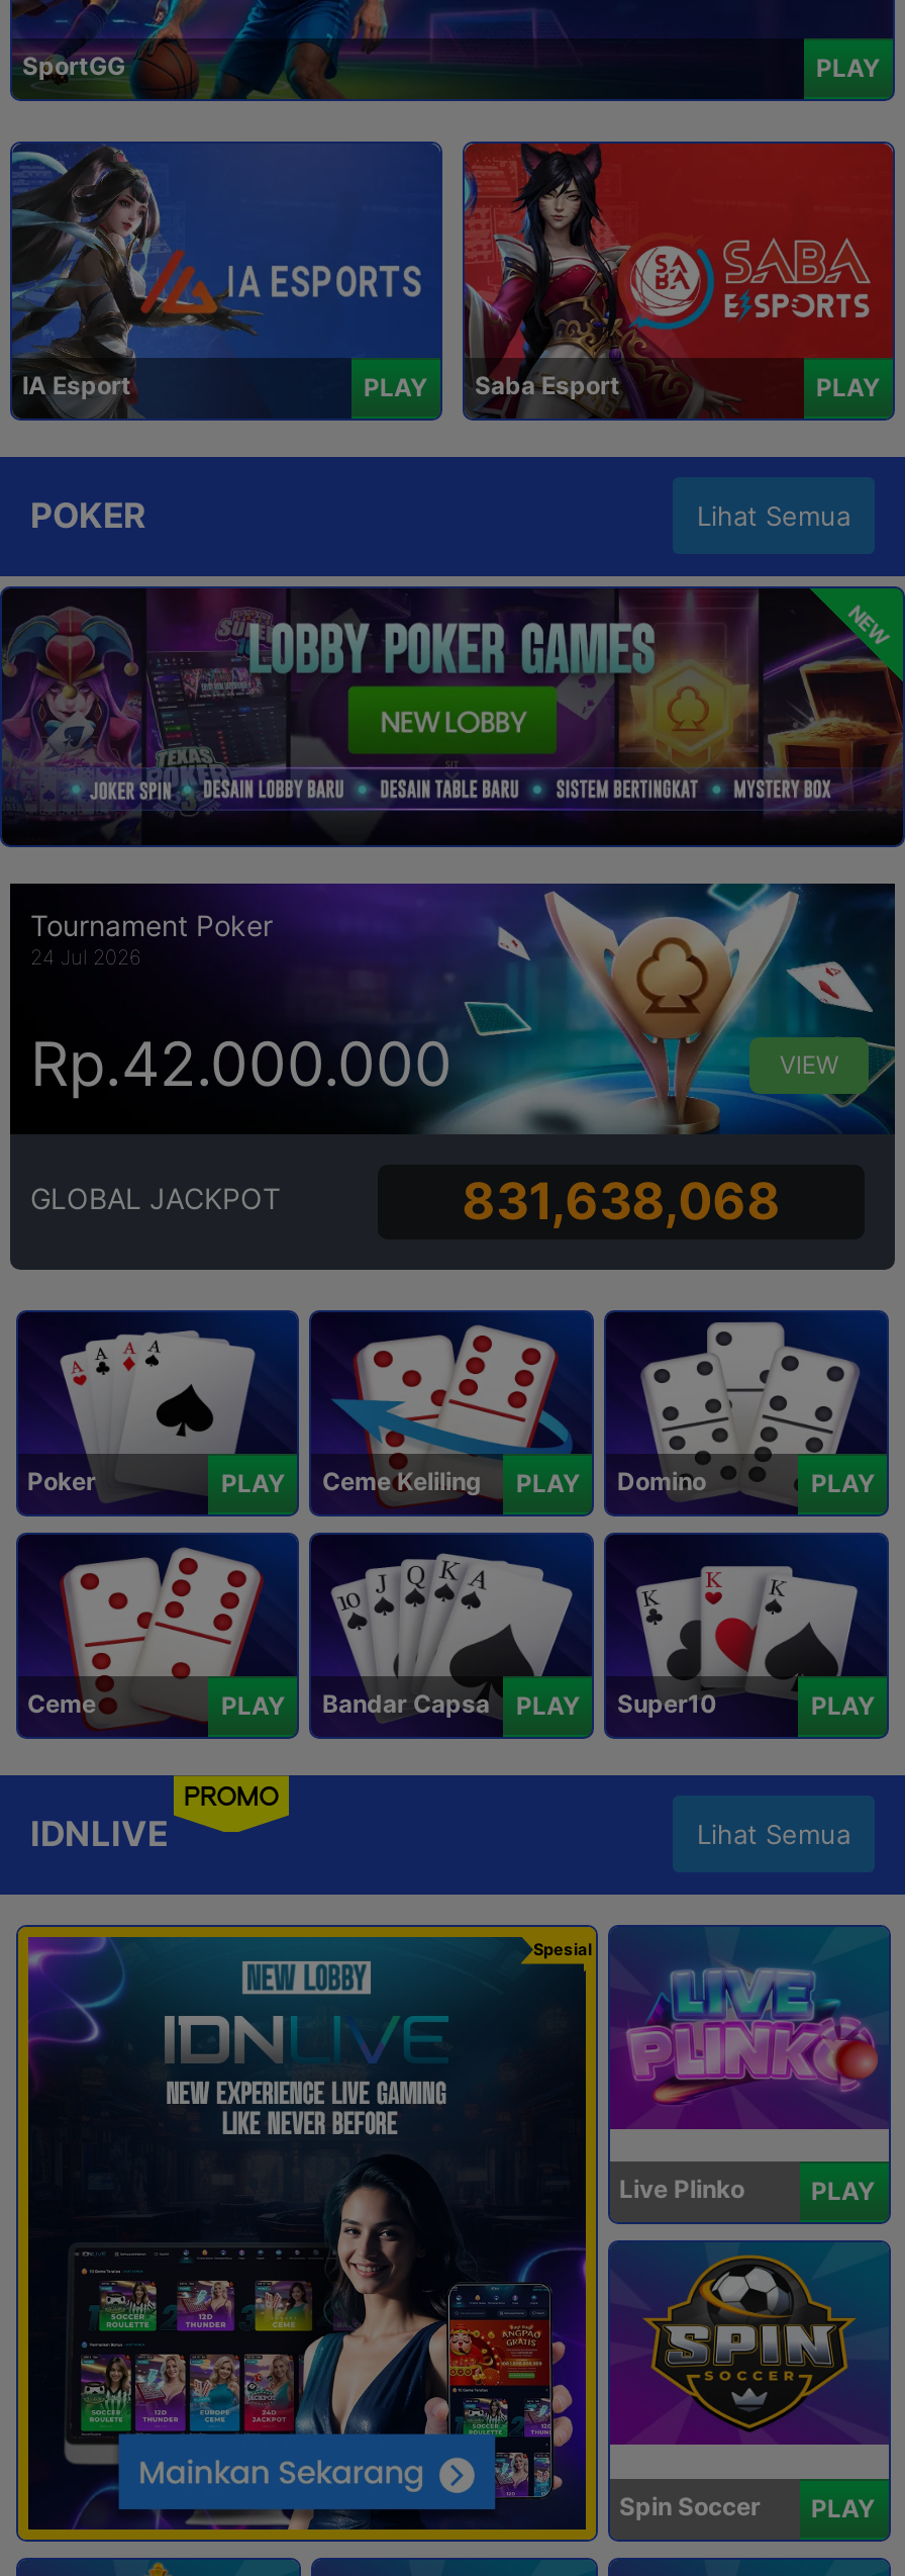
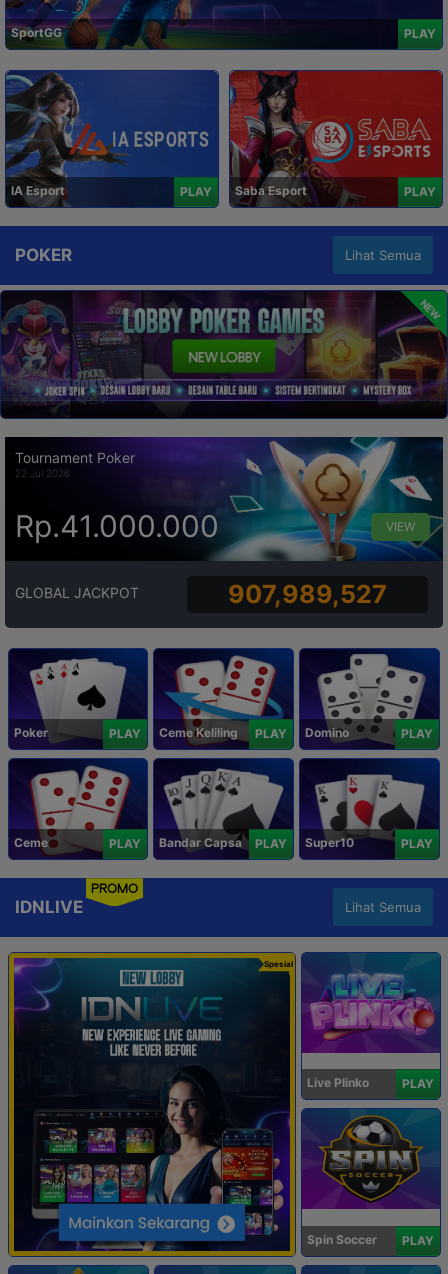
- 24 Jul 2026
+ 22 Jul 2026

- Rp.42.000.000
+ Rp.41.000.000

- 831,638,068
+ 907,989,527
